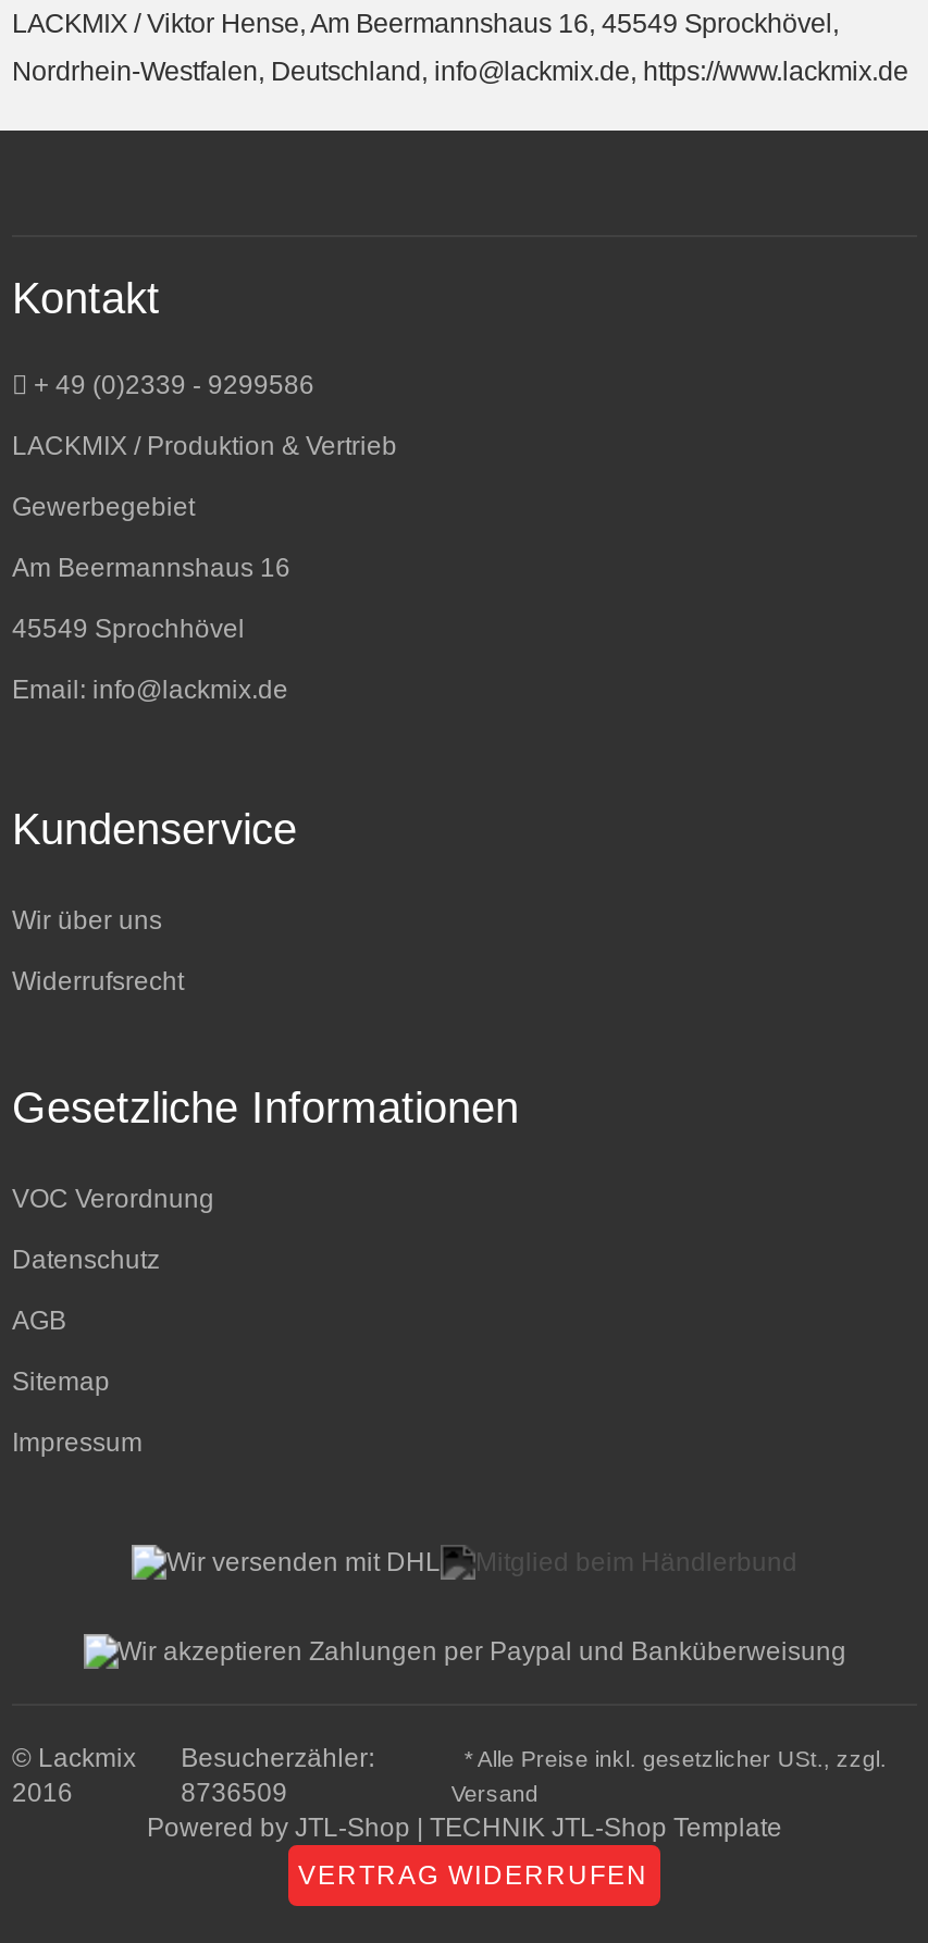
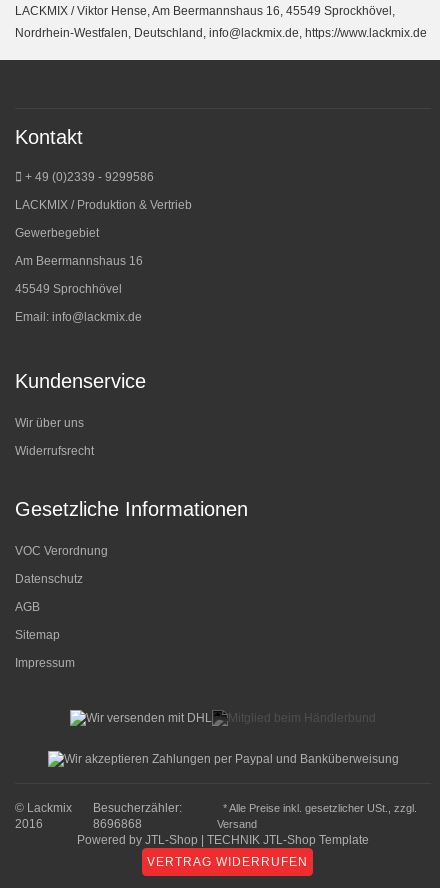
- 8736509
+ 8696868
